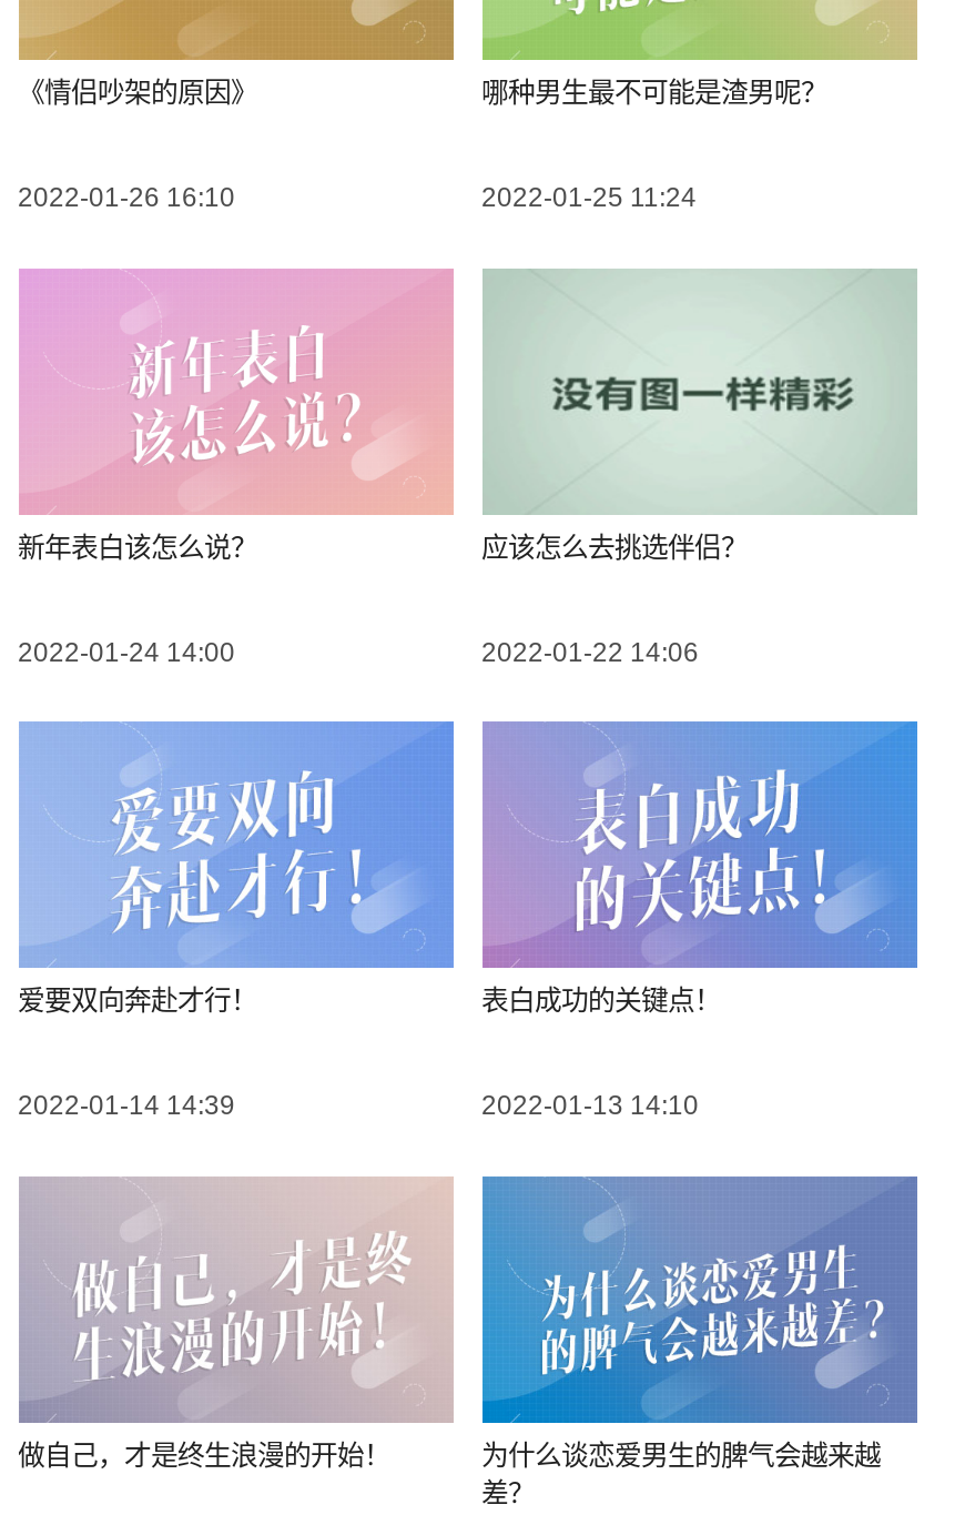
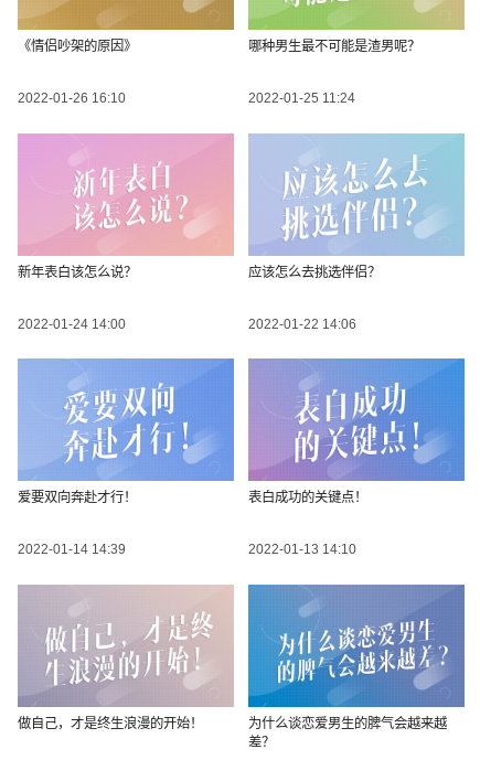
- [image]
+ [image]
